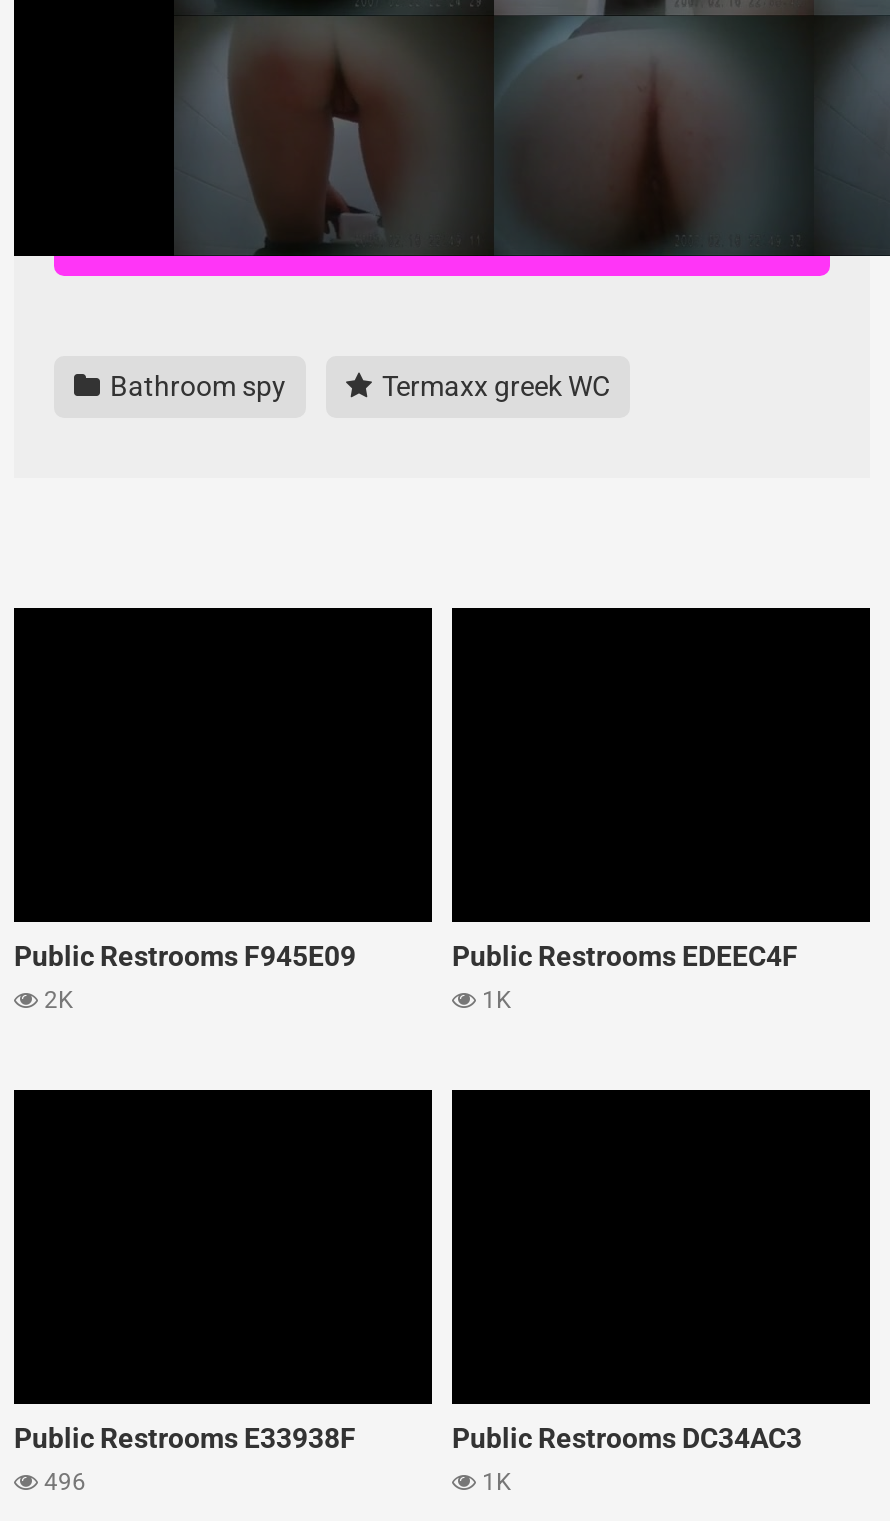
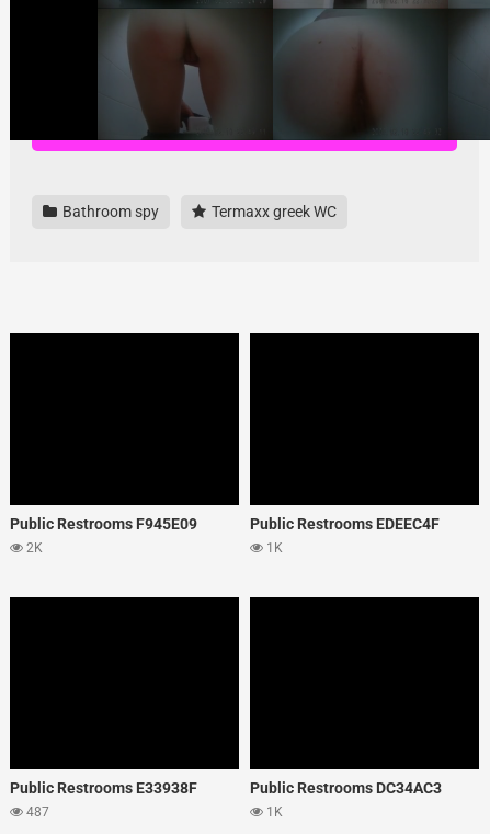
- 496
+ 487
